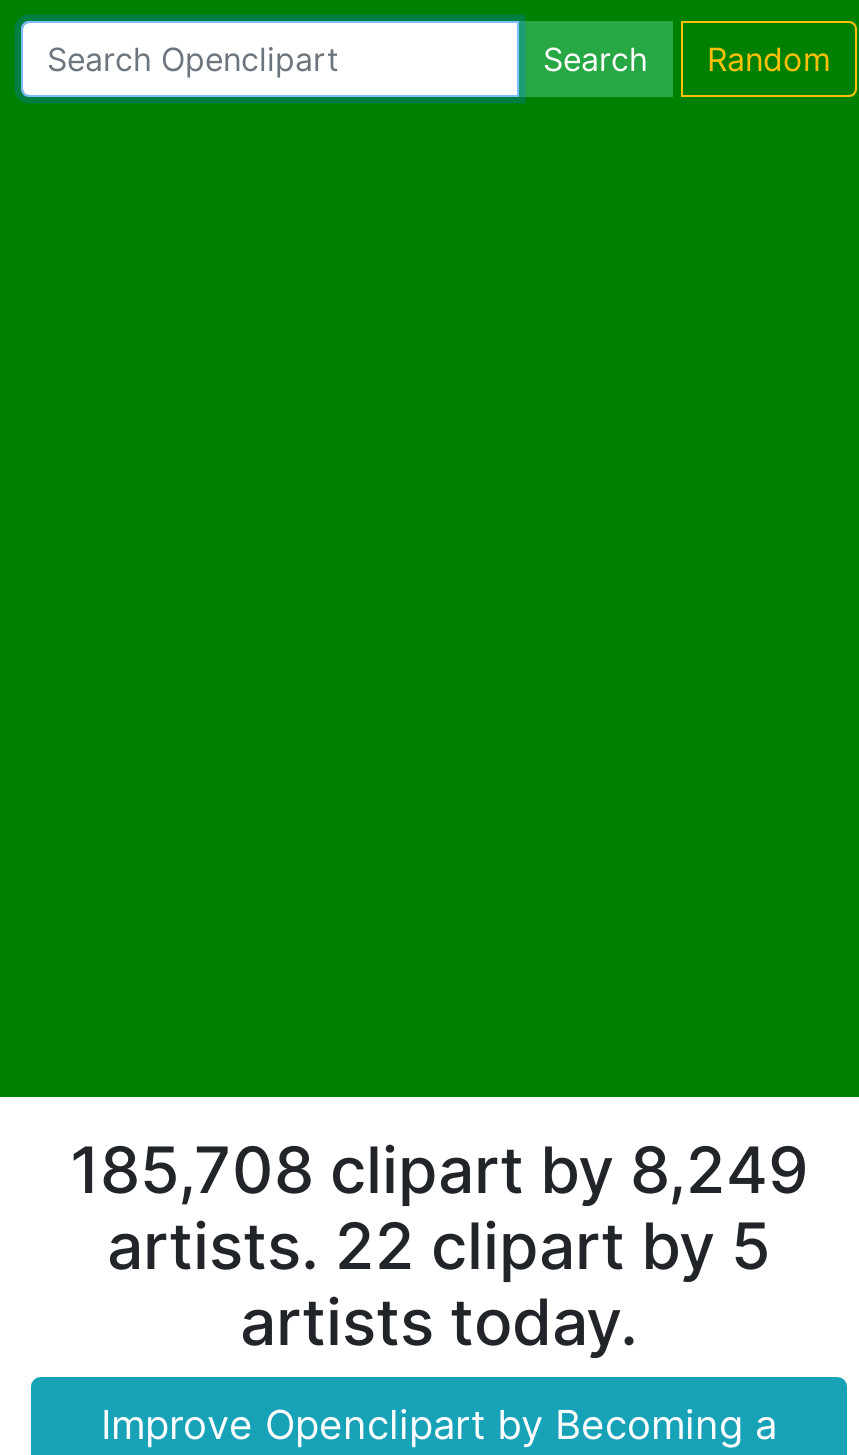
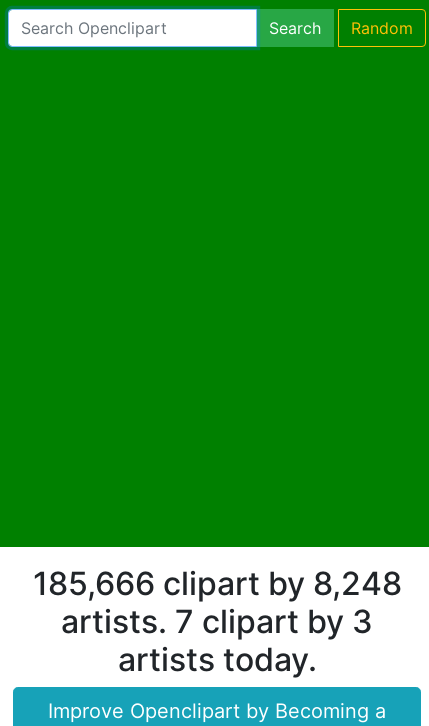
- 185,708 clipart by 8,249
+ 185,666 clipart by 8,248

- artists. 22 clipart by 5
+ artists. 7 clipart by 3
